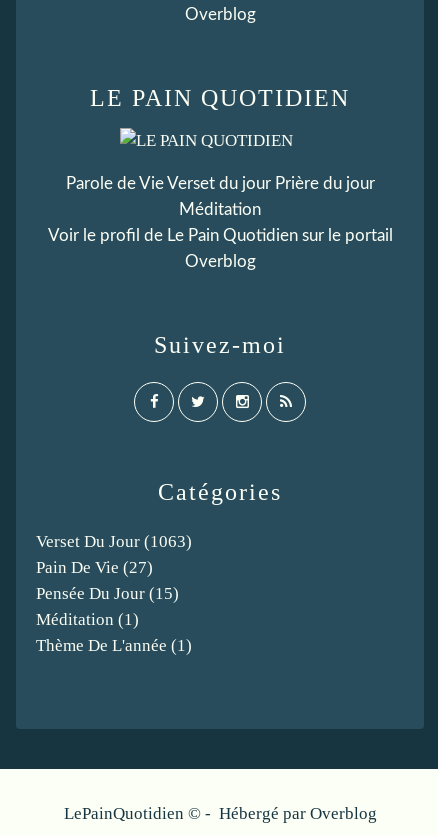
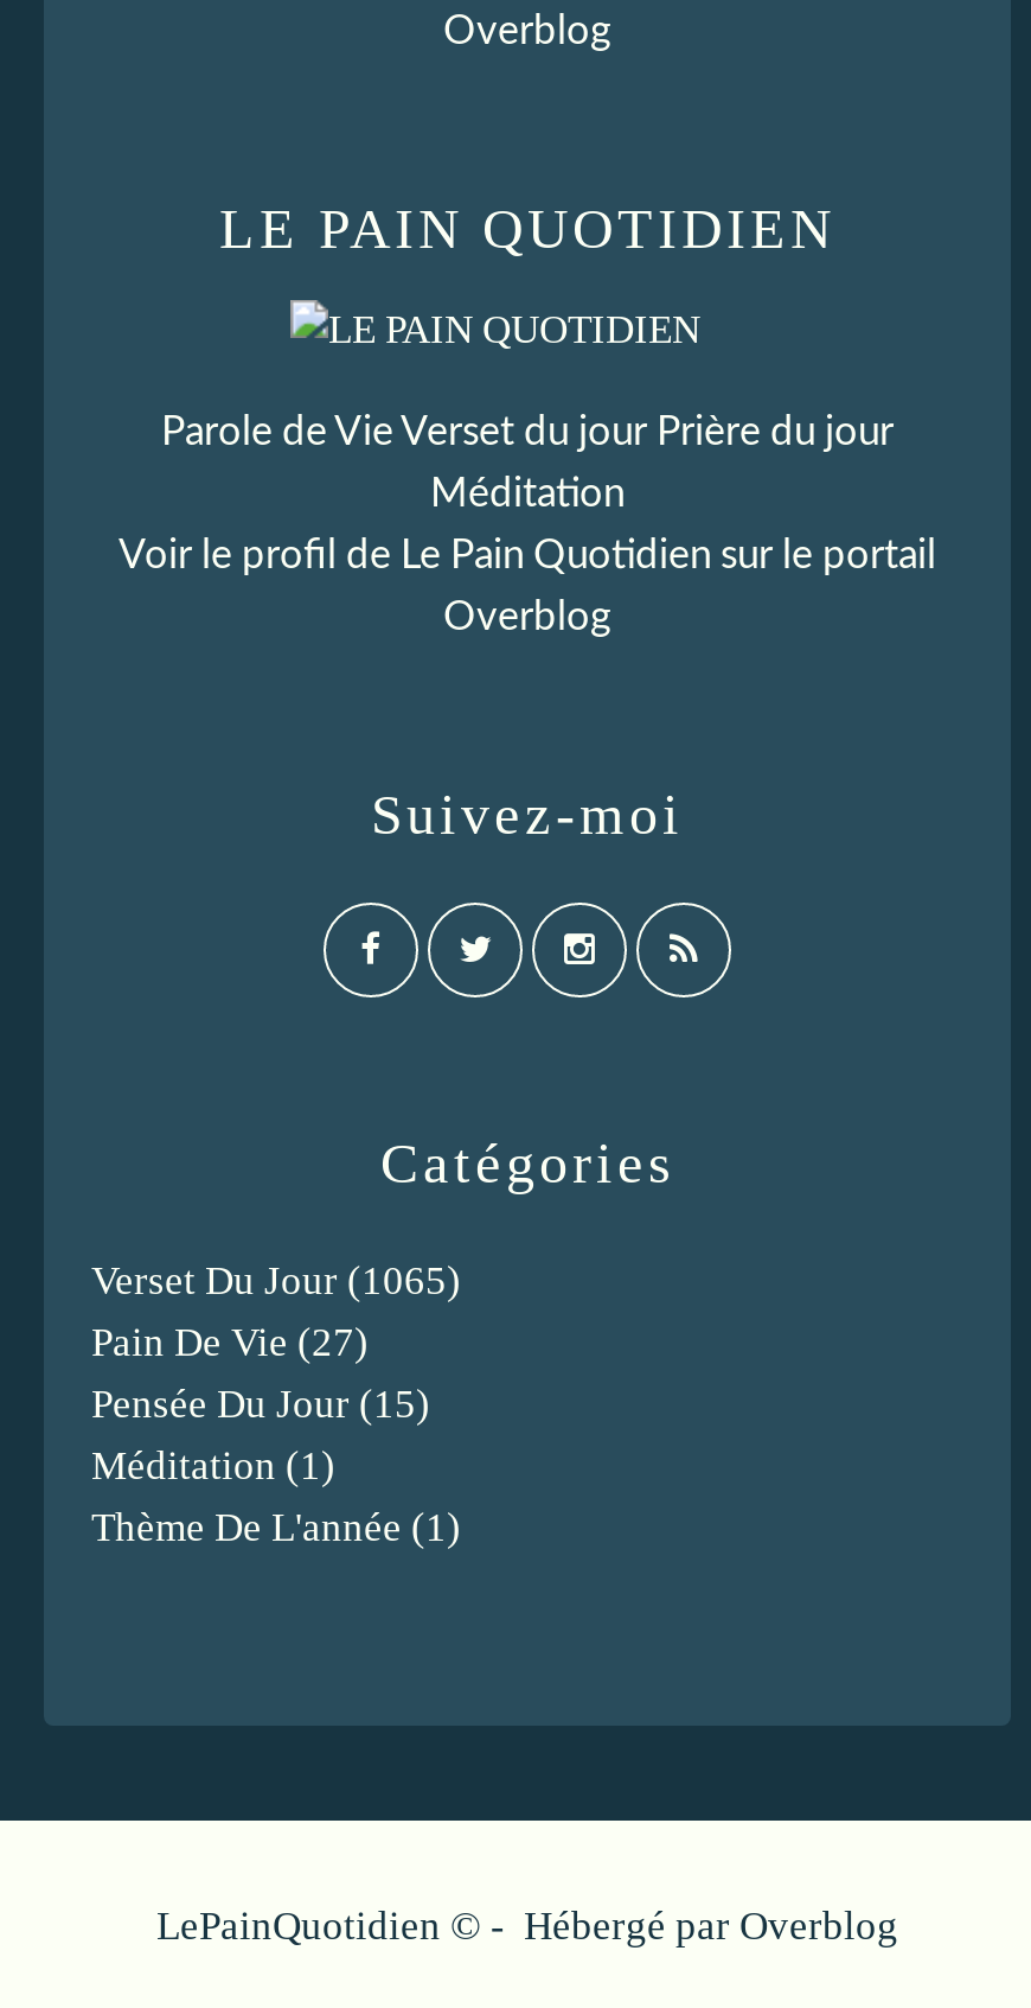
- Verset Du Jour (1063)
+ Verset Du Jour (1065)
